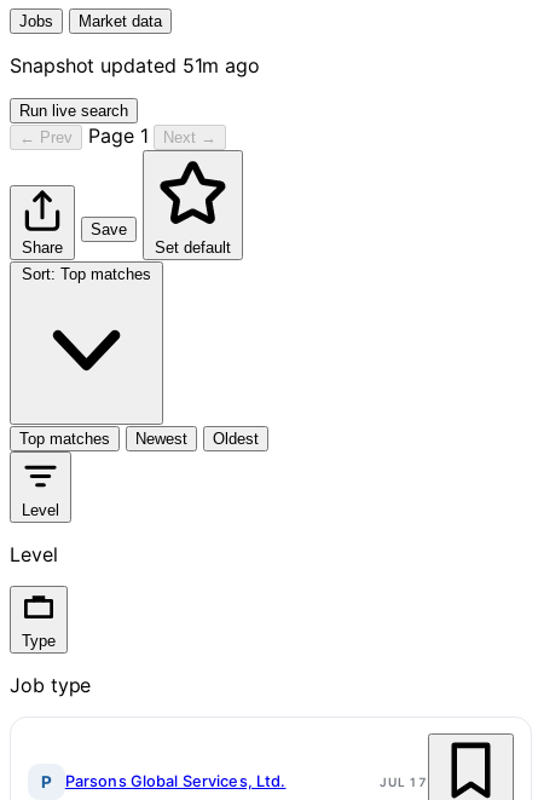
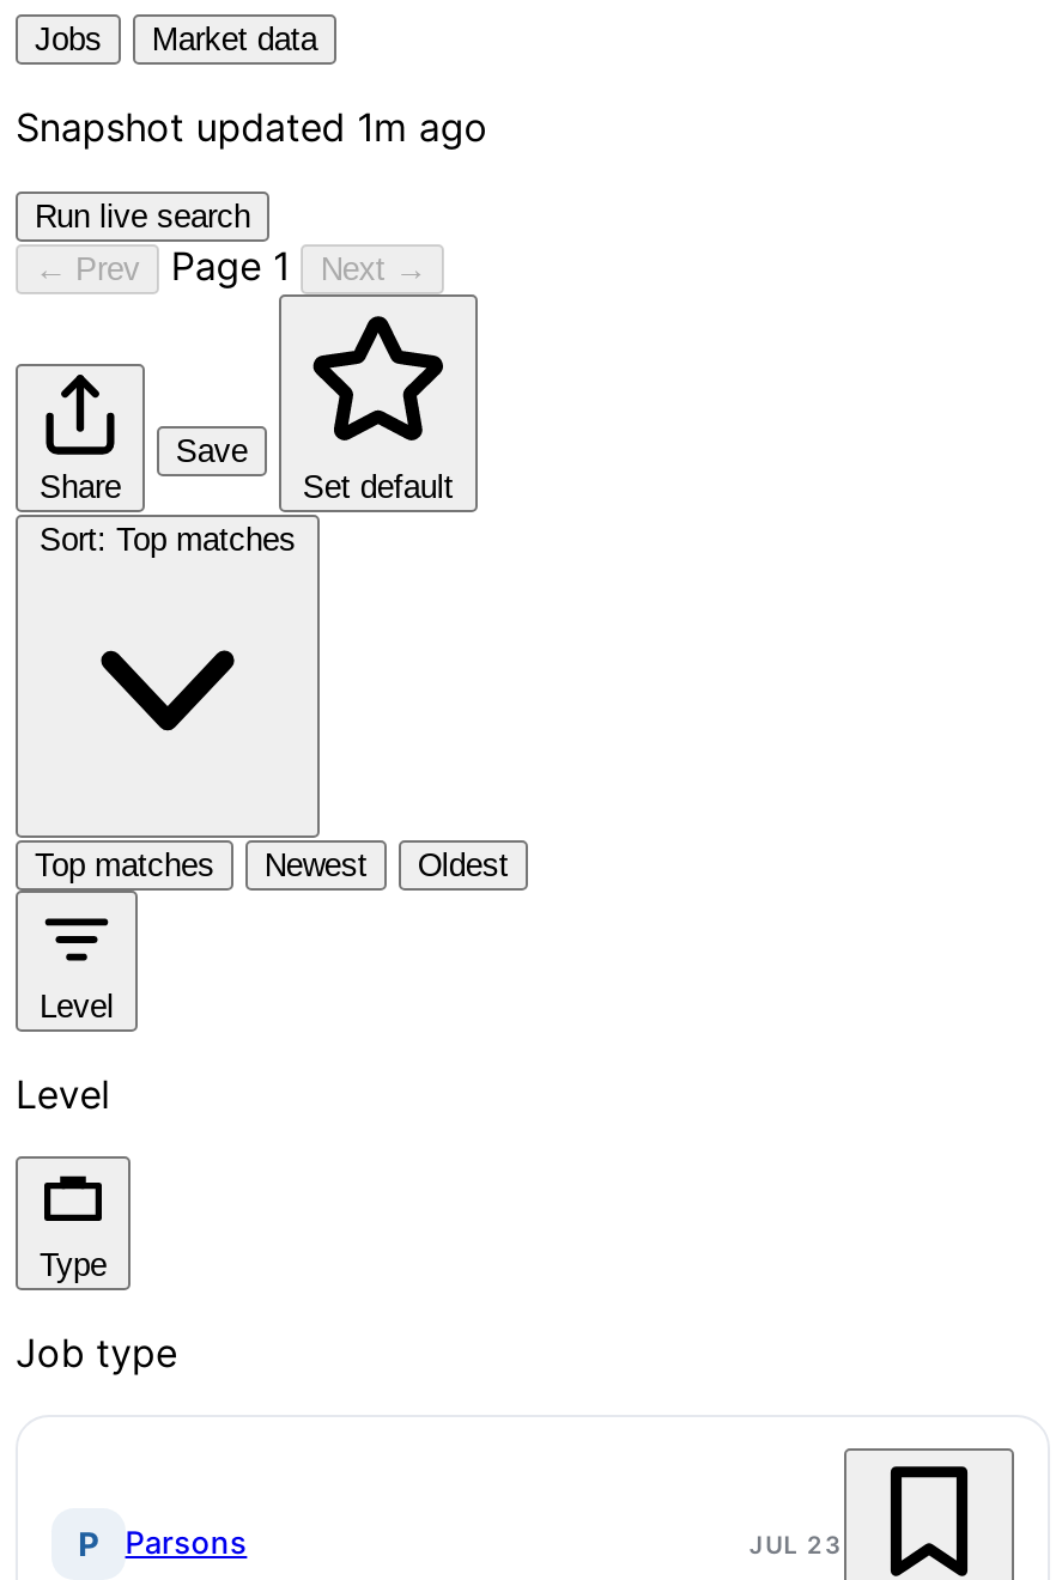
- Snapshot updated 51m ago
+ Snapshot updated 1m ago

- Parsons Global Services, Ltd.
- JUL 17
+ Parsons
+ JUL 23
